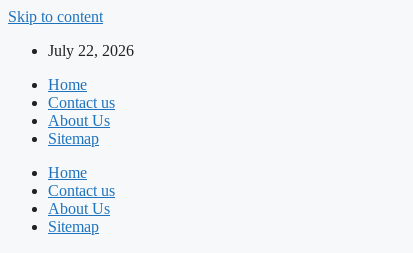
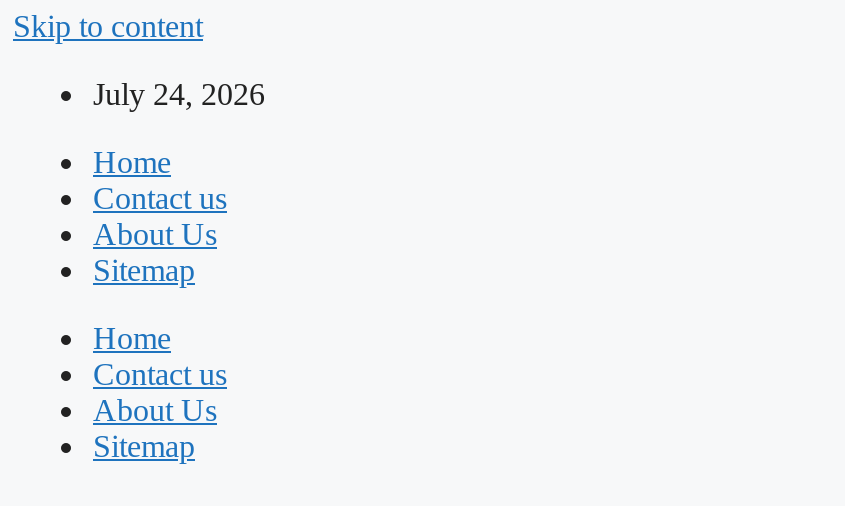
- July 22, 2026
+ July 24, 2026
